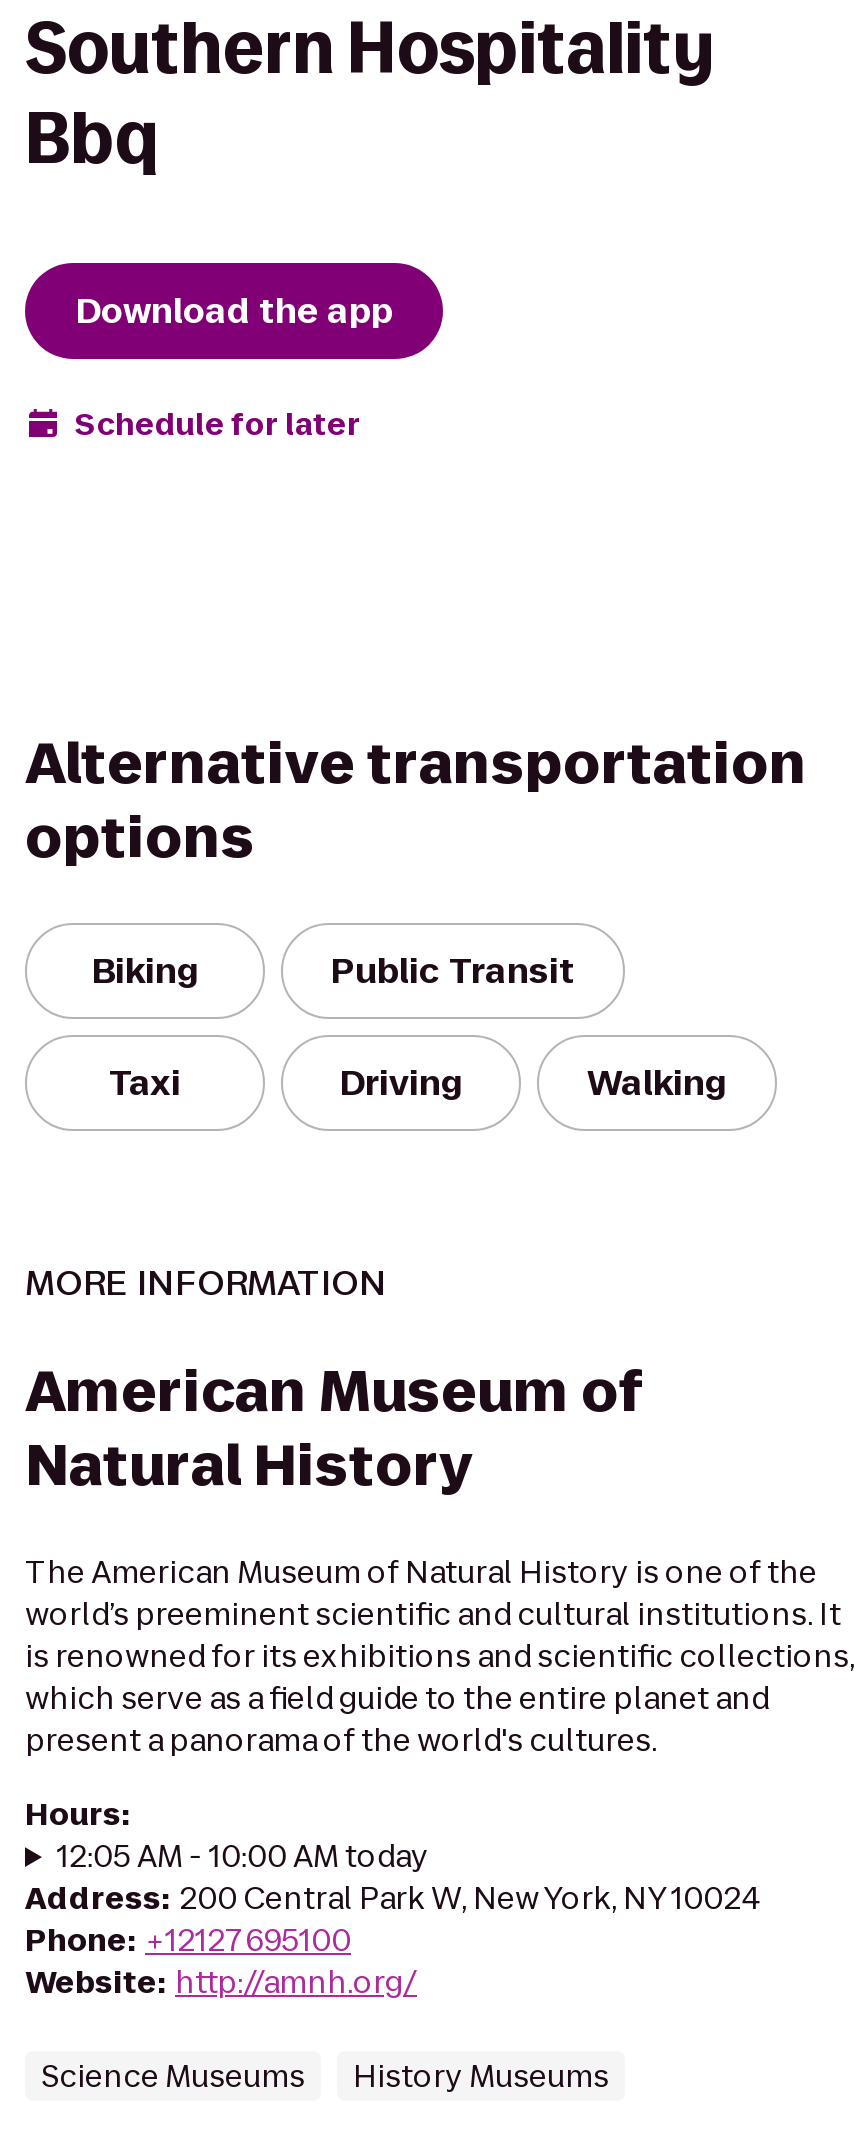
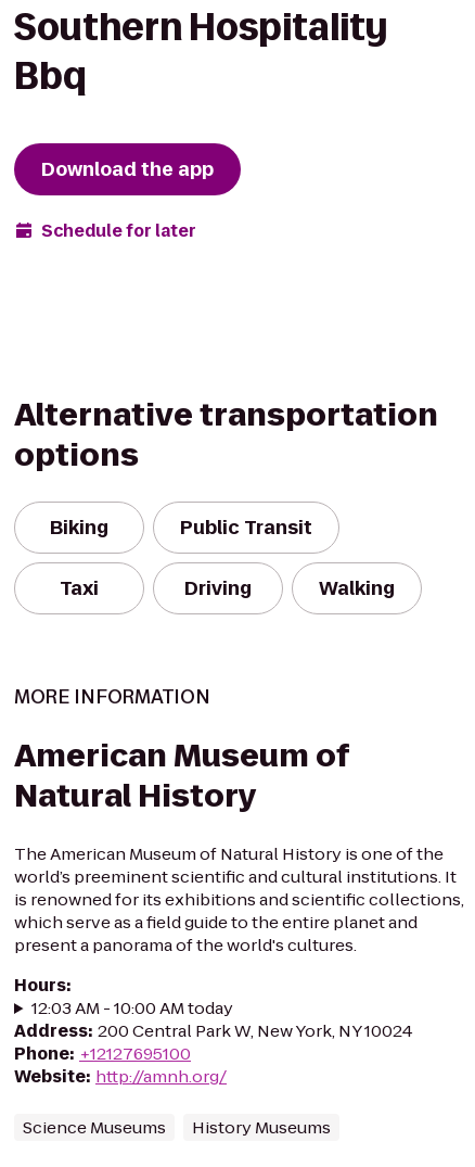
- 12:05 AM - 10:00 AM today
+ 12:03 AM - 10:00 AM today
